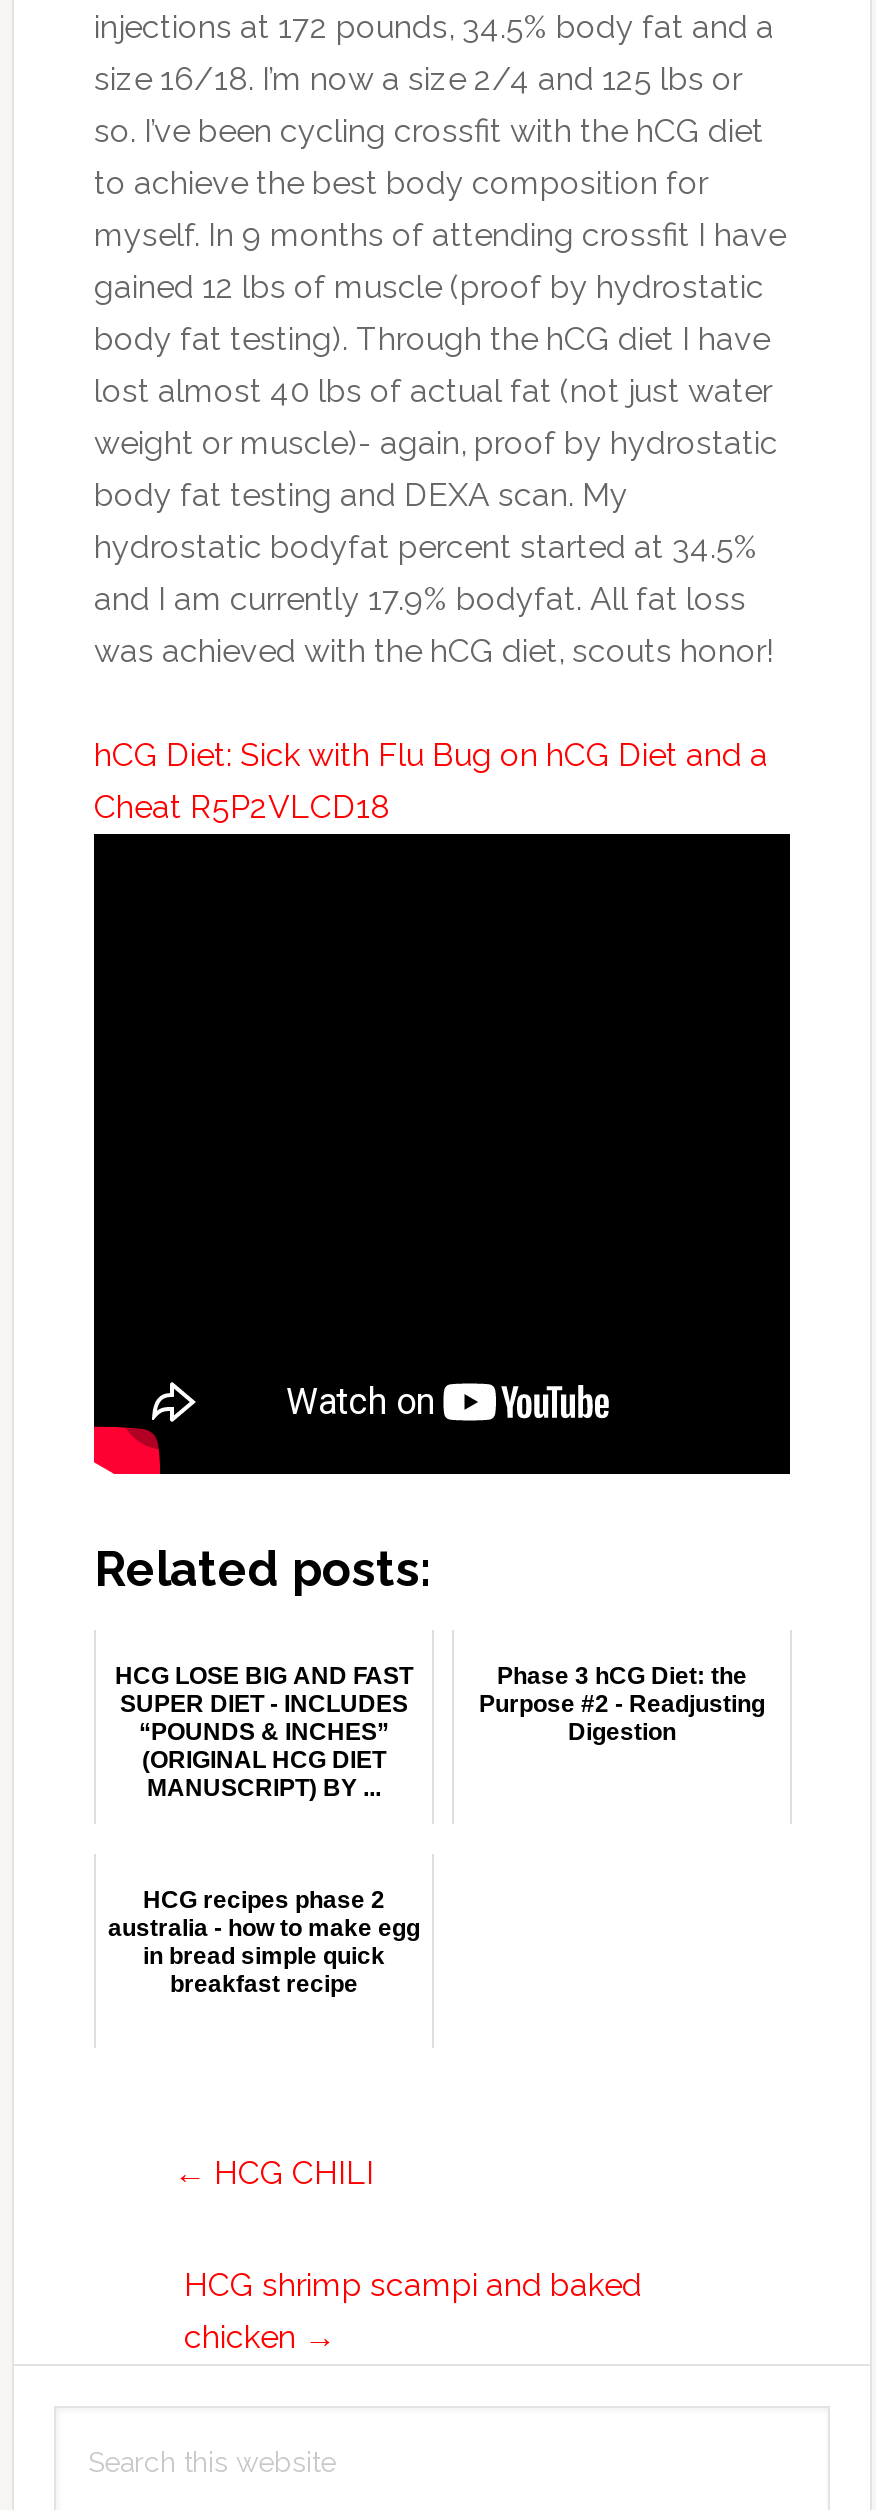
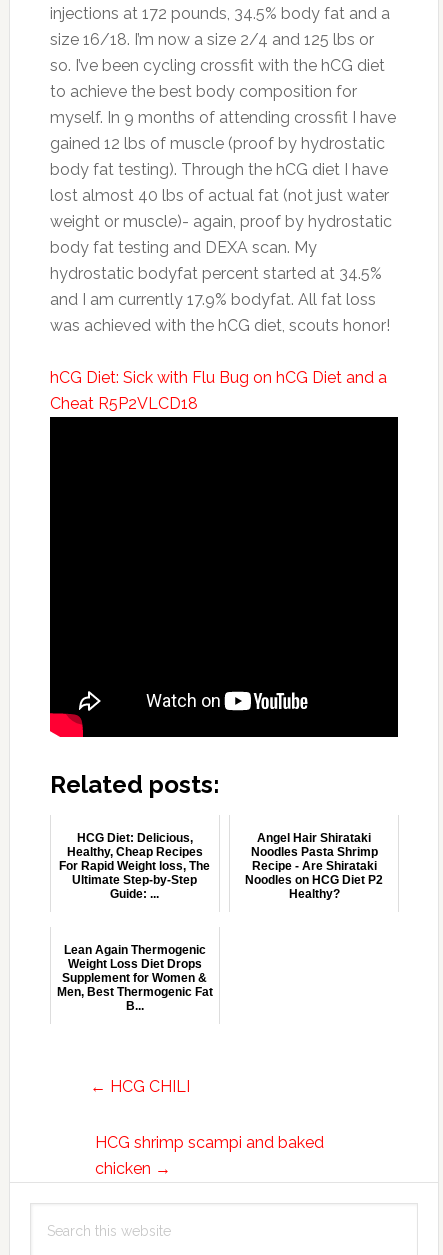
- HCG LOSE BIG AND FAST
- SUPER DIET - INCLUDES
- “POUNDS & INCHES”
- (ORIGINAL HCG DIET
- MANUSCRIPT) BY ...
+ HCG Diet: Delicious,
+ Healthy, Cheap Recipes
+ For Rapid Weight loss, The
+ Ultimate Step-by-Step
+ Guide: ...

- Phase 3 hCG Diet: the
- Purpose #2 - Readjusting
- Digestion
+ Angel Hair Shirataki
+ Noodles Pasta Shrimp
+ Recipe - Are Shirataki
+ Noodles on HCG Diet P2
+ Healthy?

- HCG recipes phase 2
- australia - how to make egg
- in bread simple quick
- breakfast recipe
+ Lean Again Thermogenic
+ Weight Loss Diet Drops
+ Supplement for Women &
+ Men, Best Thermogenic Fat
+ B...
